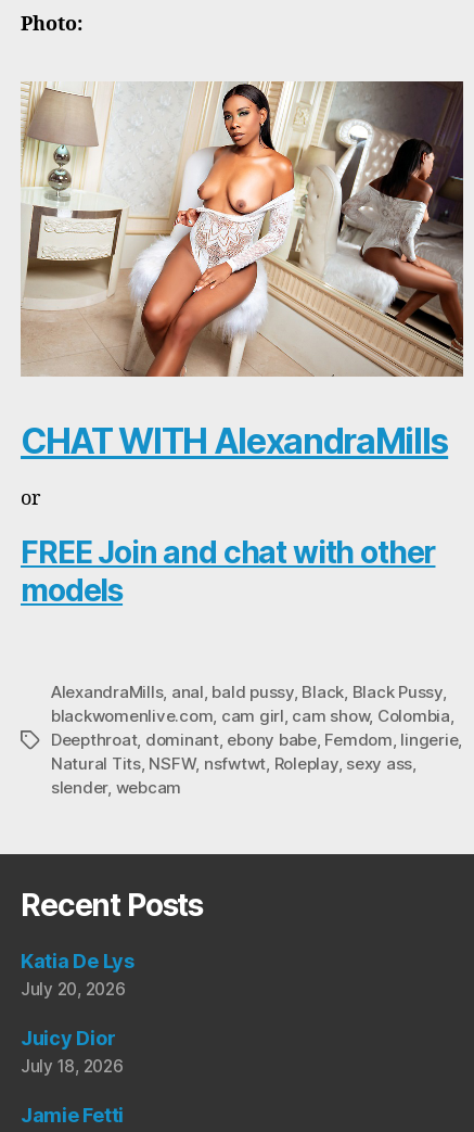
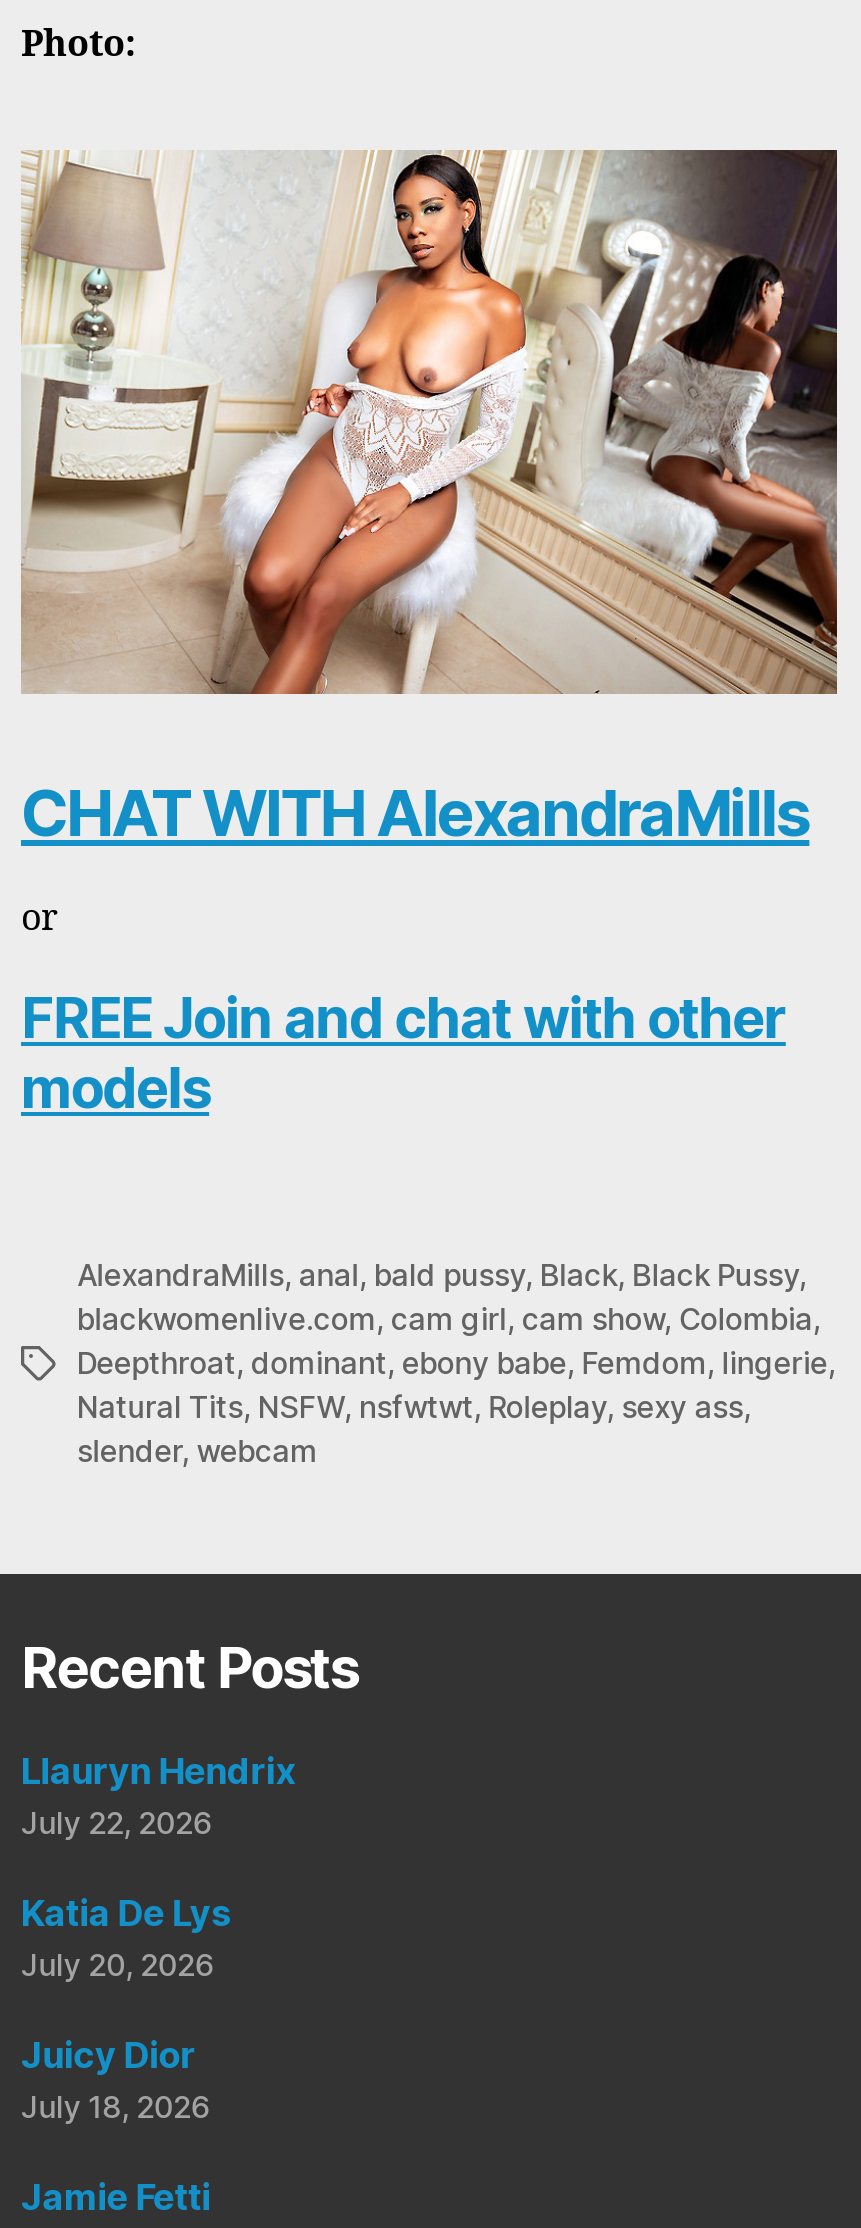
+ Llauryn Hendrix
+ July 22, 2026
